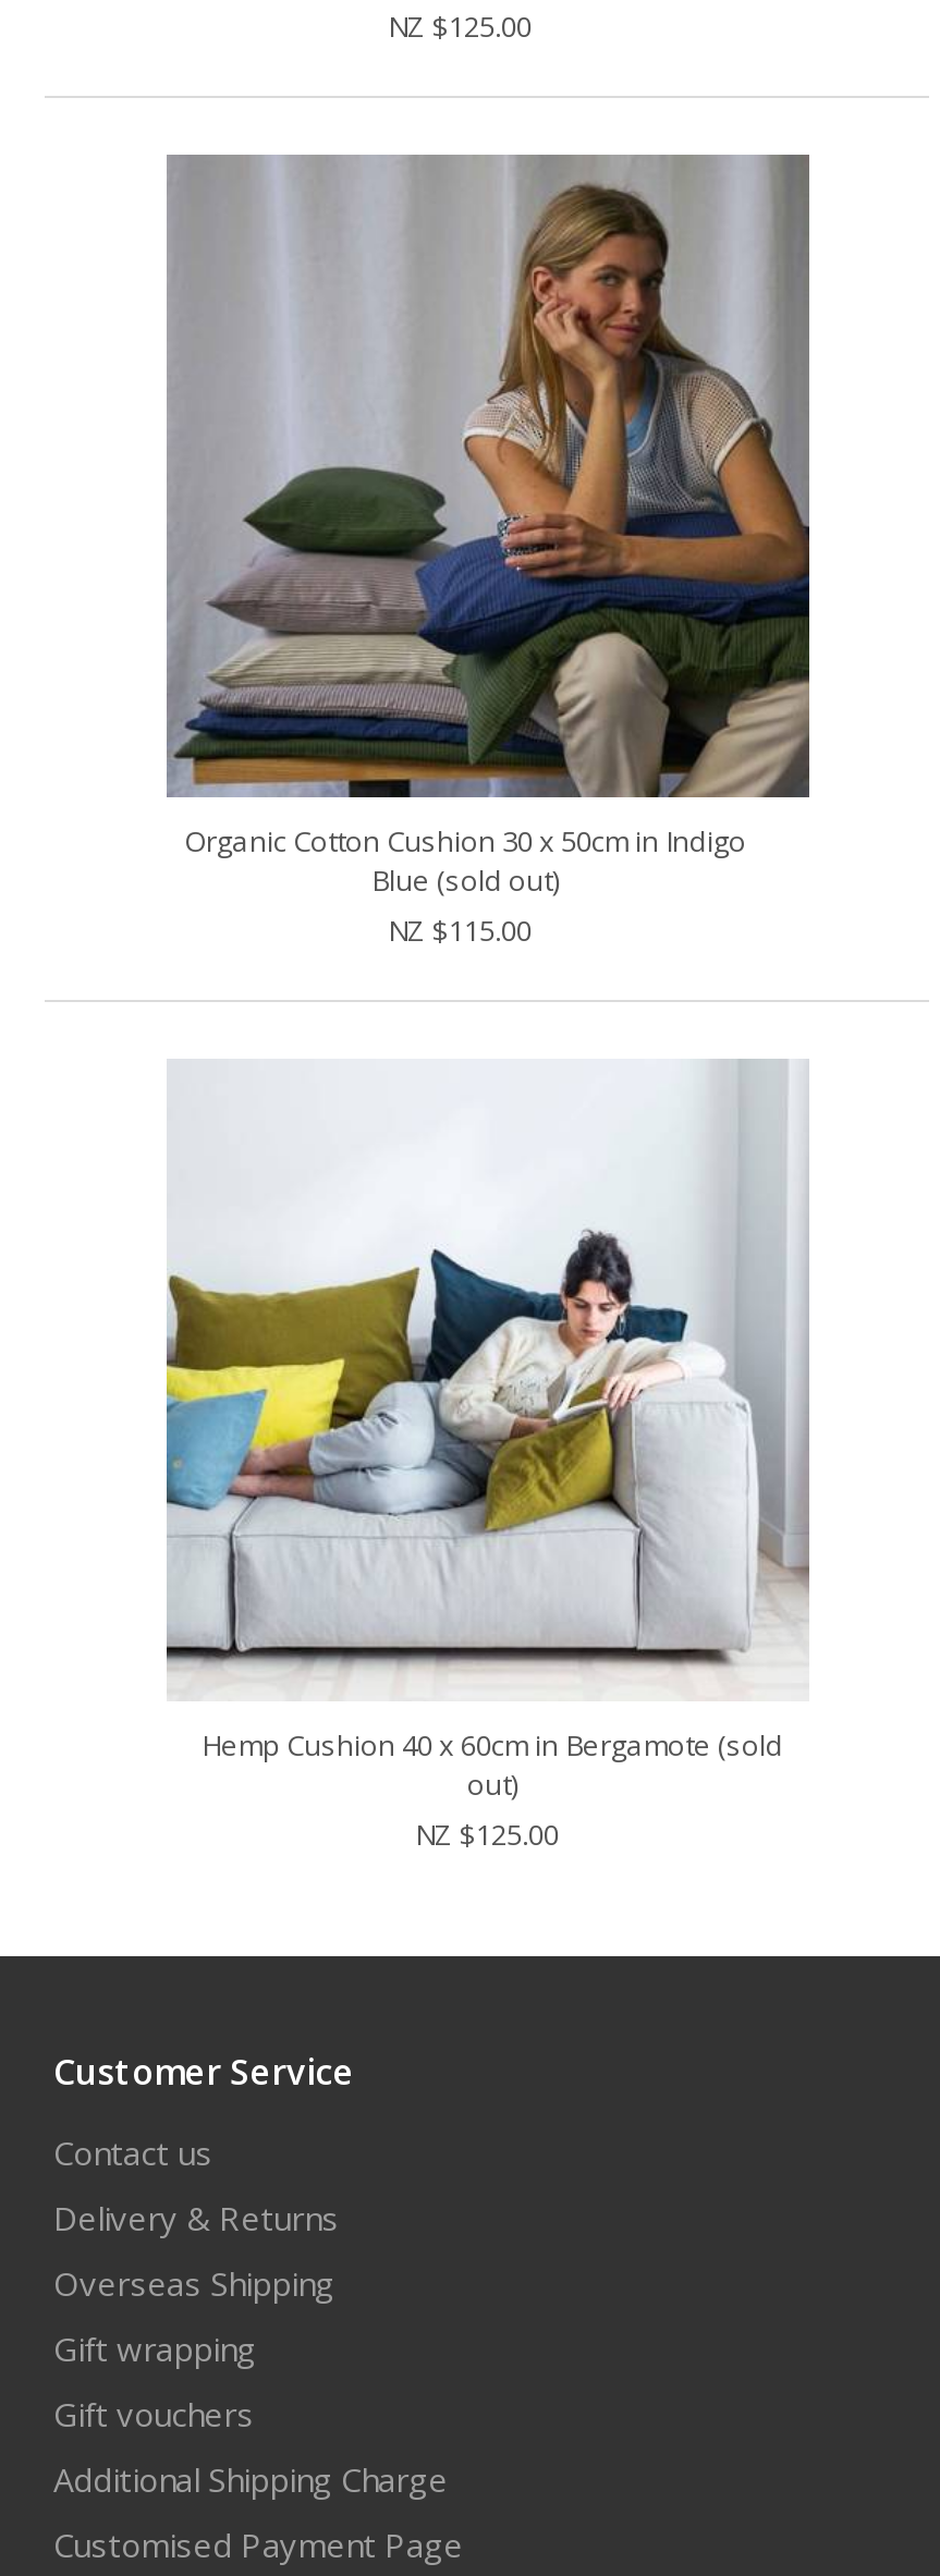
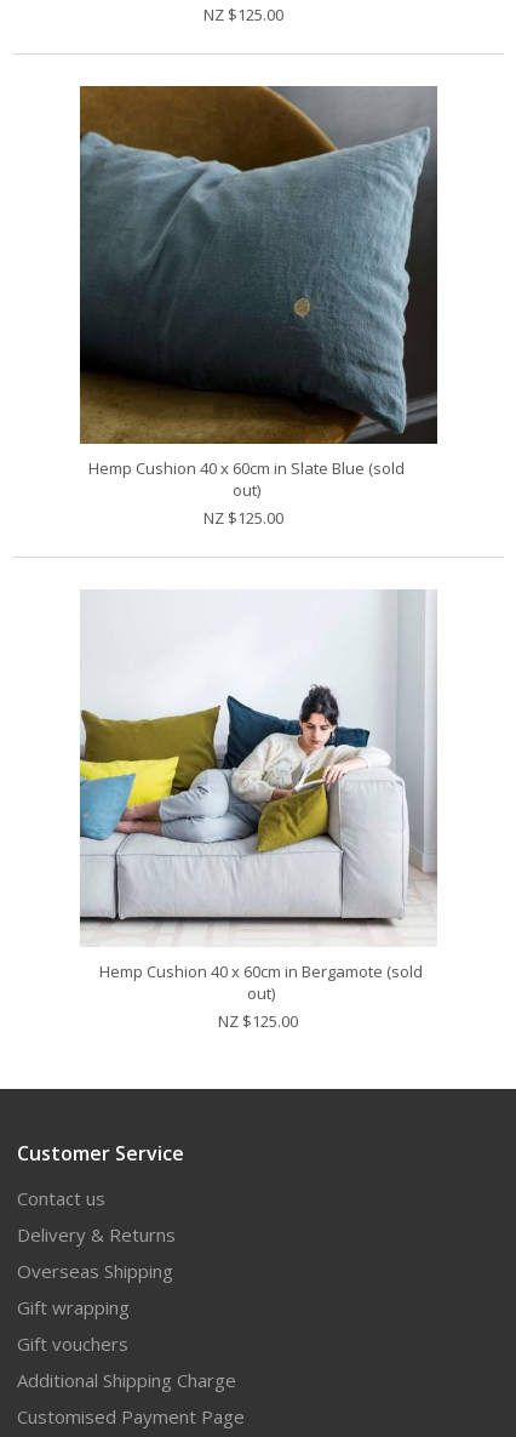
- [image]
- Organic Cotton Cushion 30 x 50cm in Indigo
- Blue (sold out)
- NZ $115.00
+ [image]
+ Hemp Cushion 40 x 60cm in Slate Blue (sold
+ out)
+ NZ $125.00
